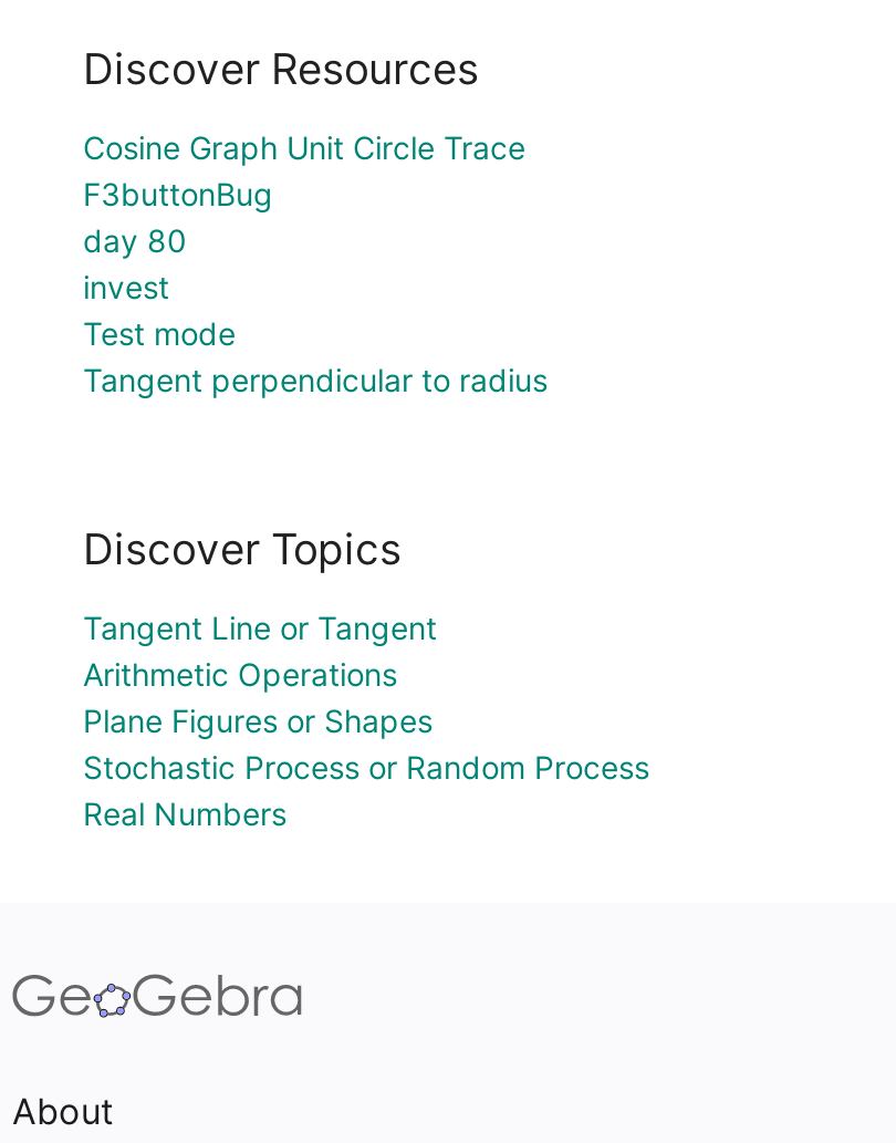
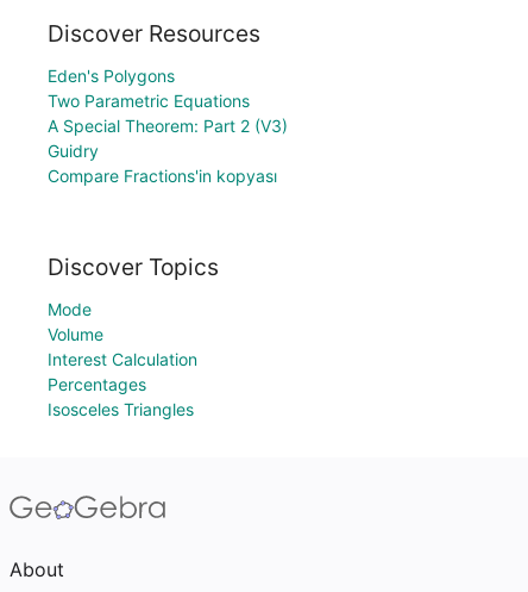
- Cosine Graph Unit Circle Trace
- F3buttonBug
- day 80
- invest
- Test mode
- Tangent perpendicular to radius
+ Eden's Polygons
+ Two Parametric Equations
+ A Special Theorem: Part 2 (V3)
+ Guidry
+ Compare Fractions'in kopyası

- Tangent Line or Tangent
- Arithmetic Operations
- Plane Figures or Shapes
- Stochastic Process or Random Process
- Real Numbers
+ Mode
+ Volume
+ Interest Calculation
+ Percentages
+ Isosceles Triangles
